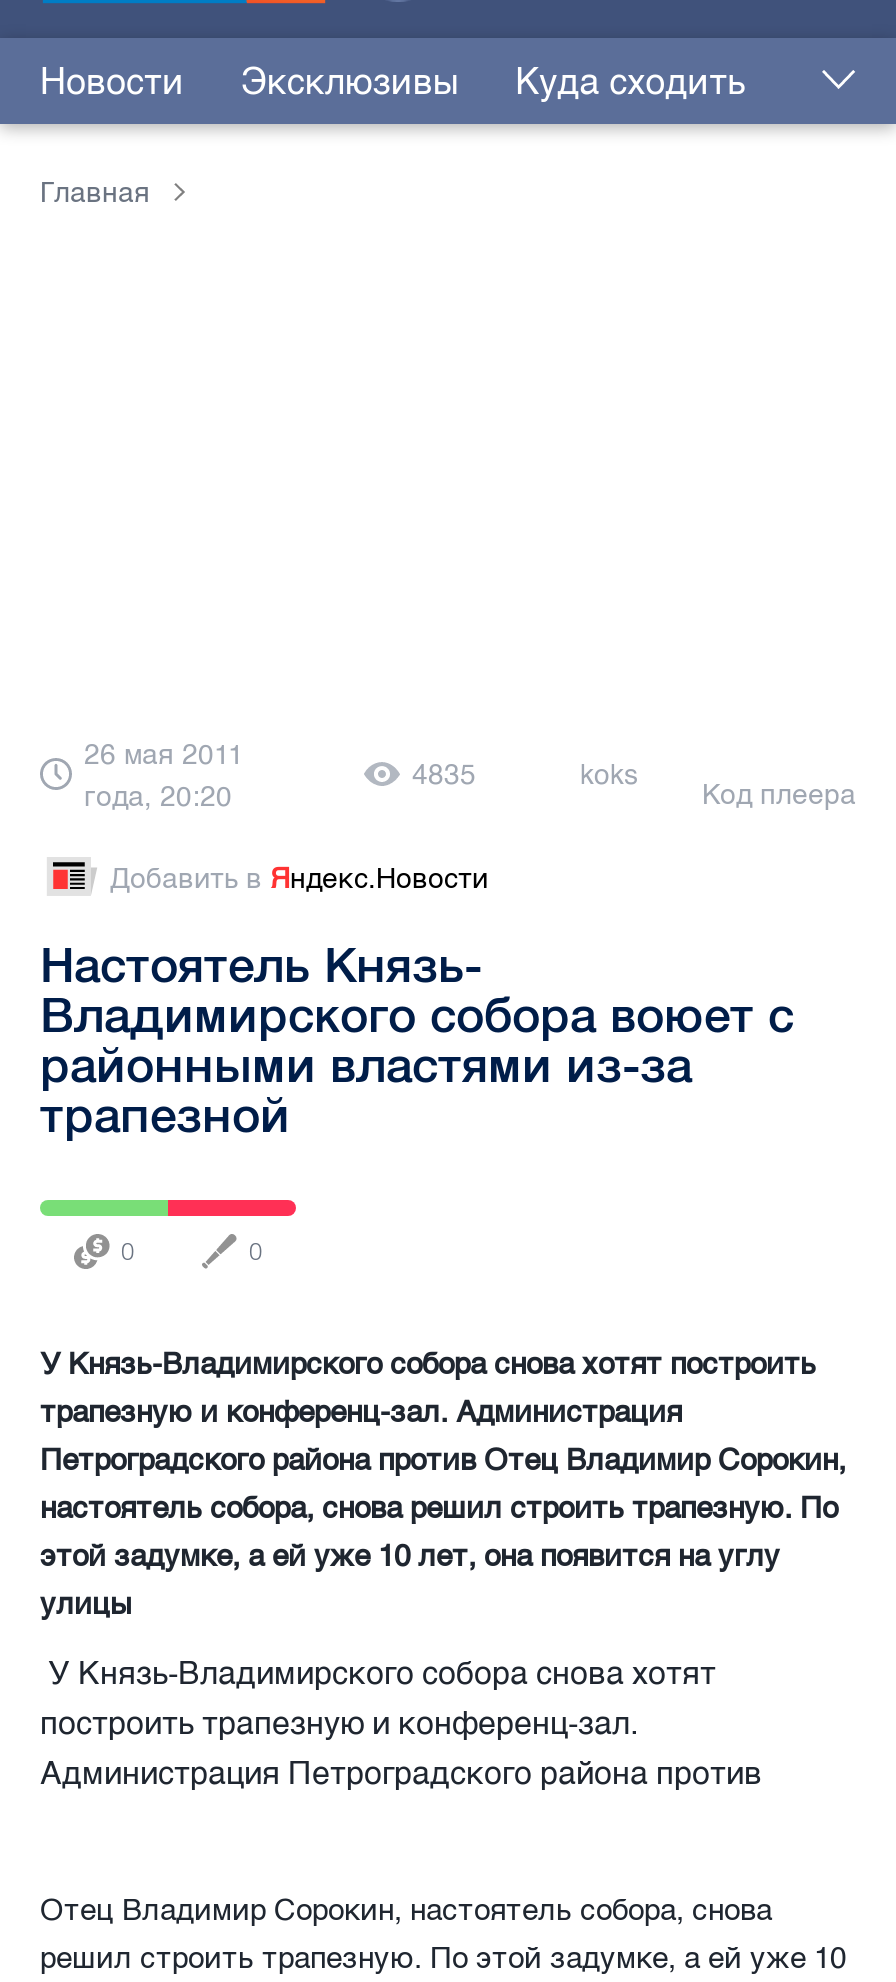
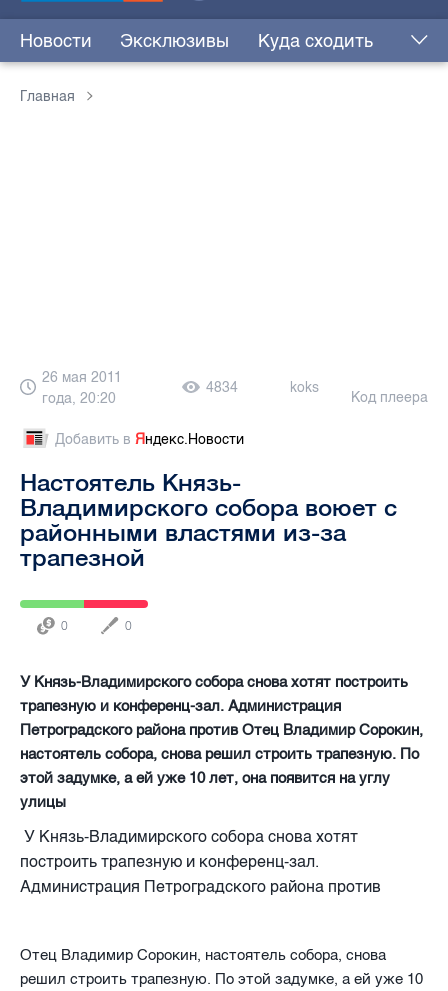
- 4835
+ 4834
